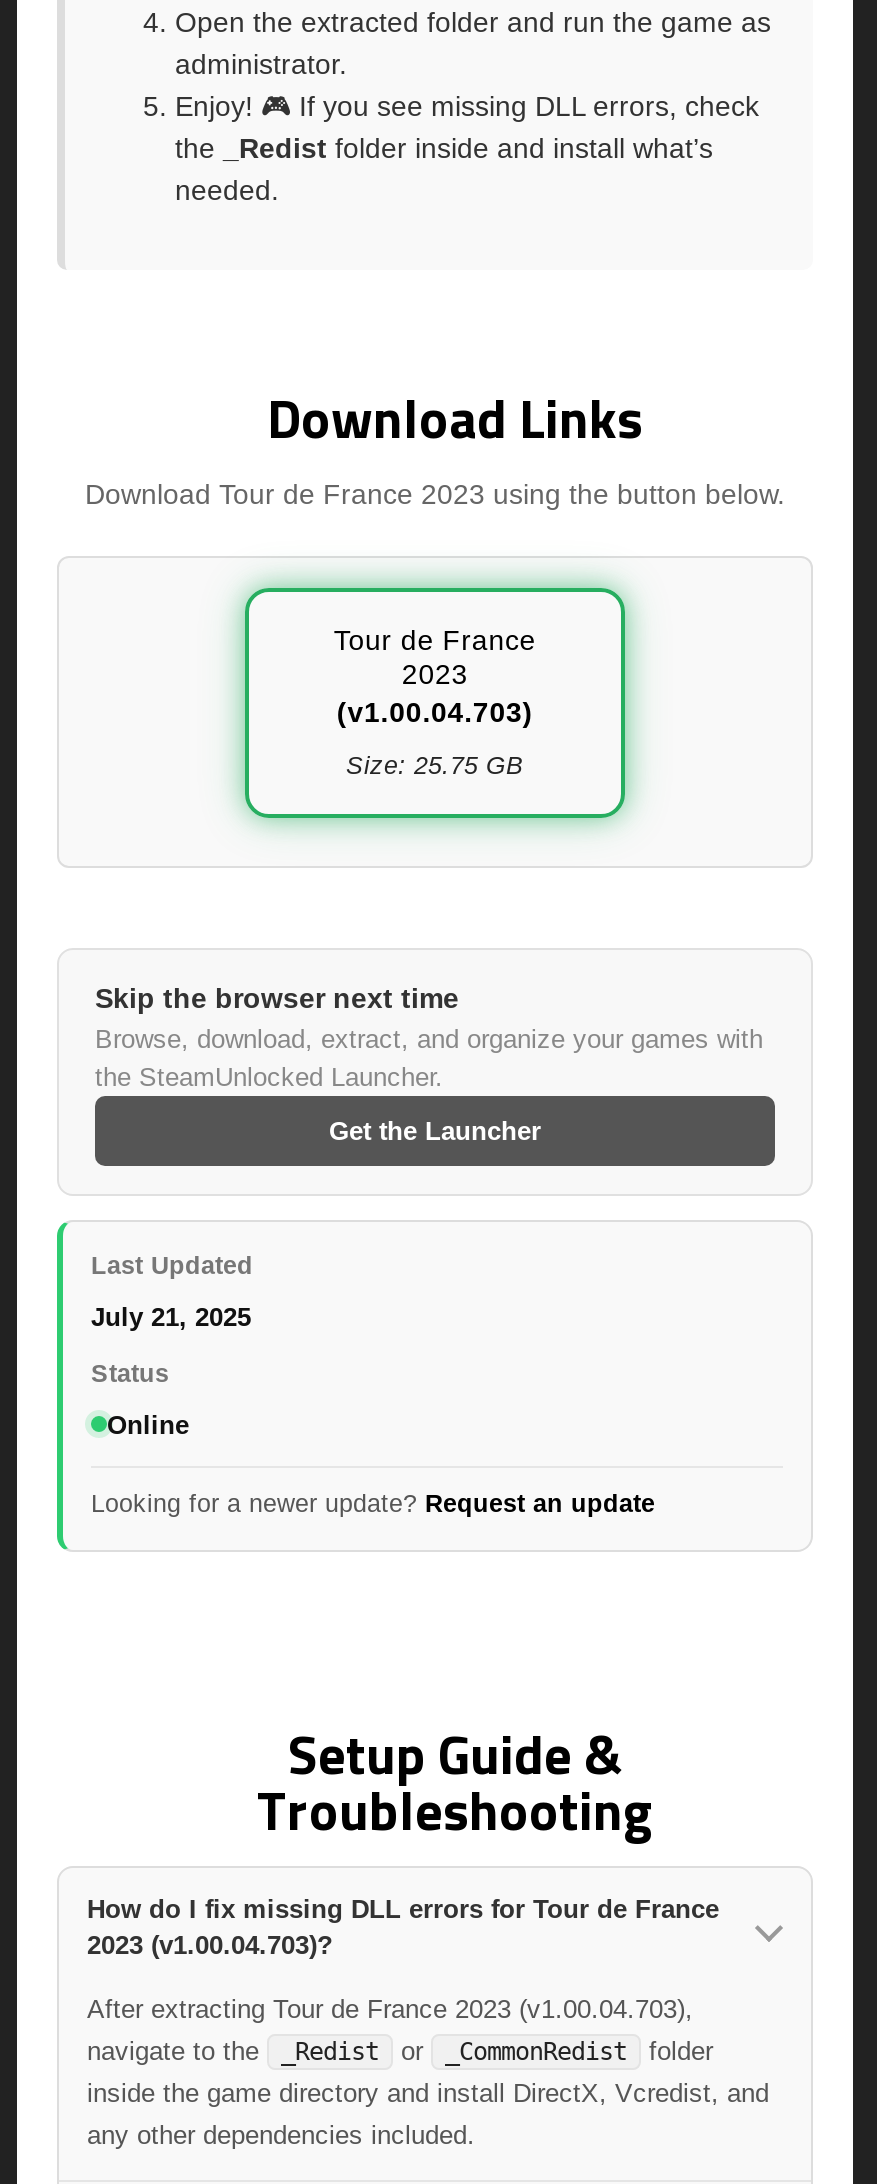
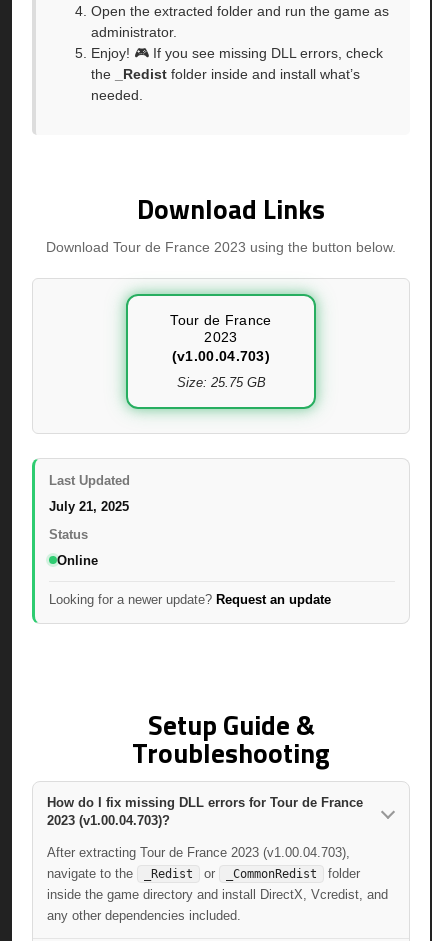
- Skip the browser next time
- Browse, download, extract, and organize your games with
- the SteamUnlocked Launcher.
- Get the Launcher
